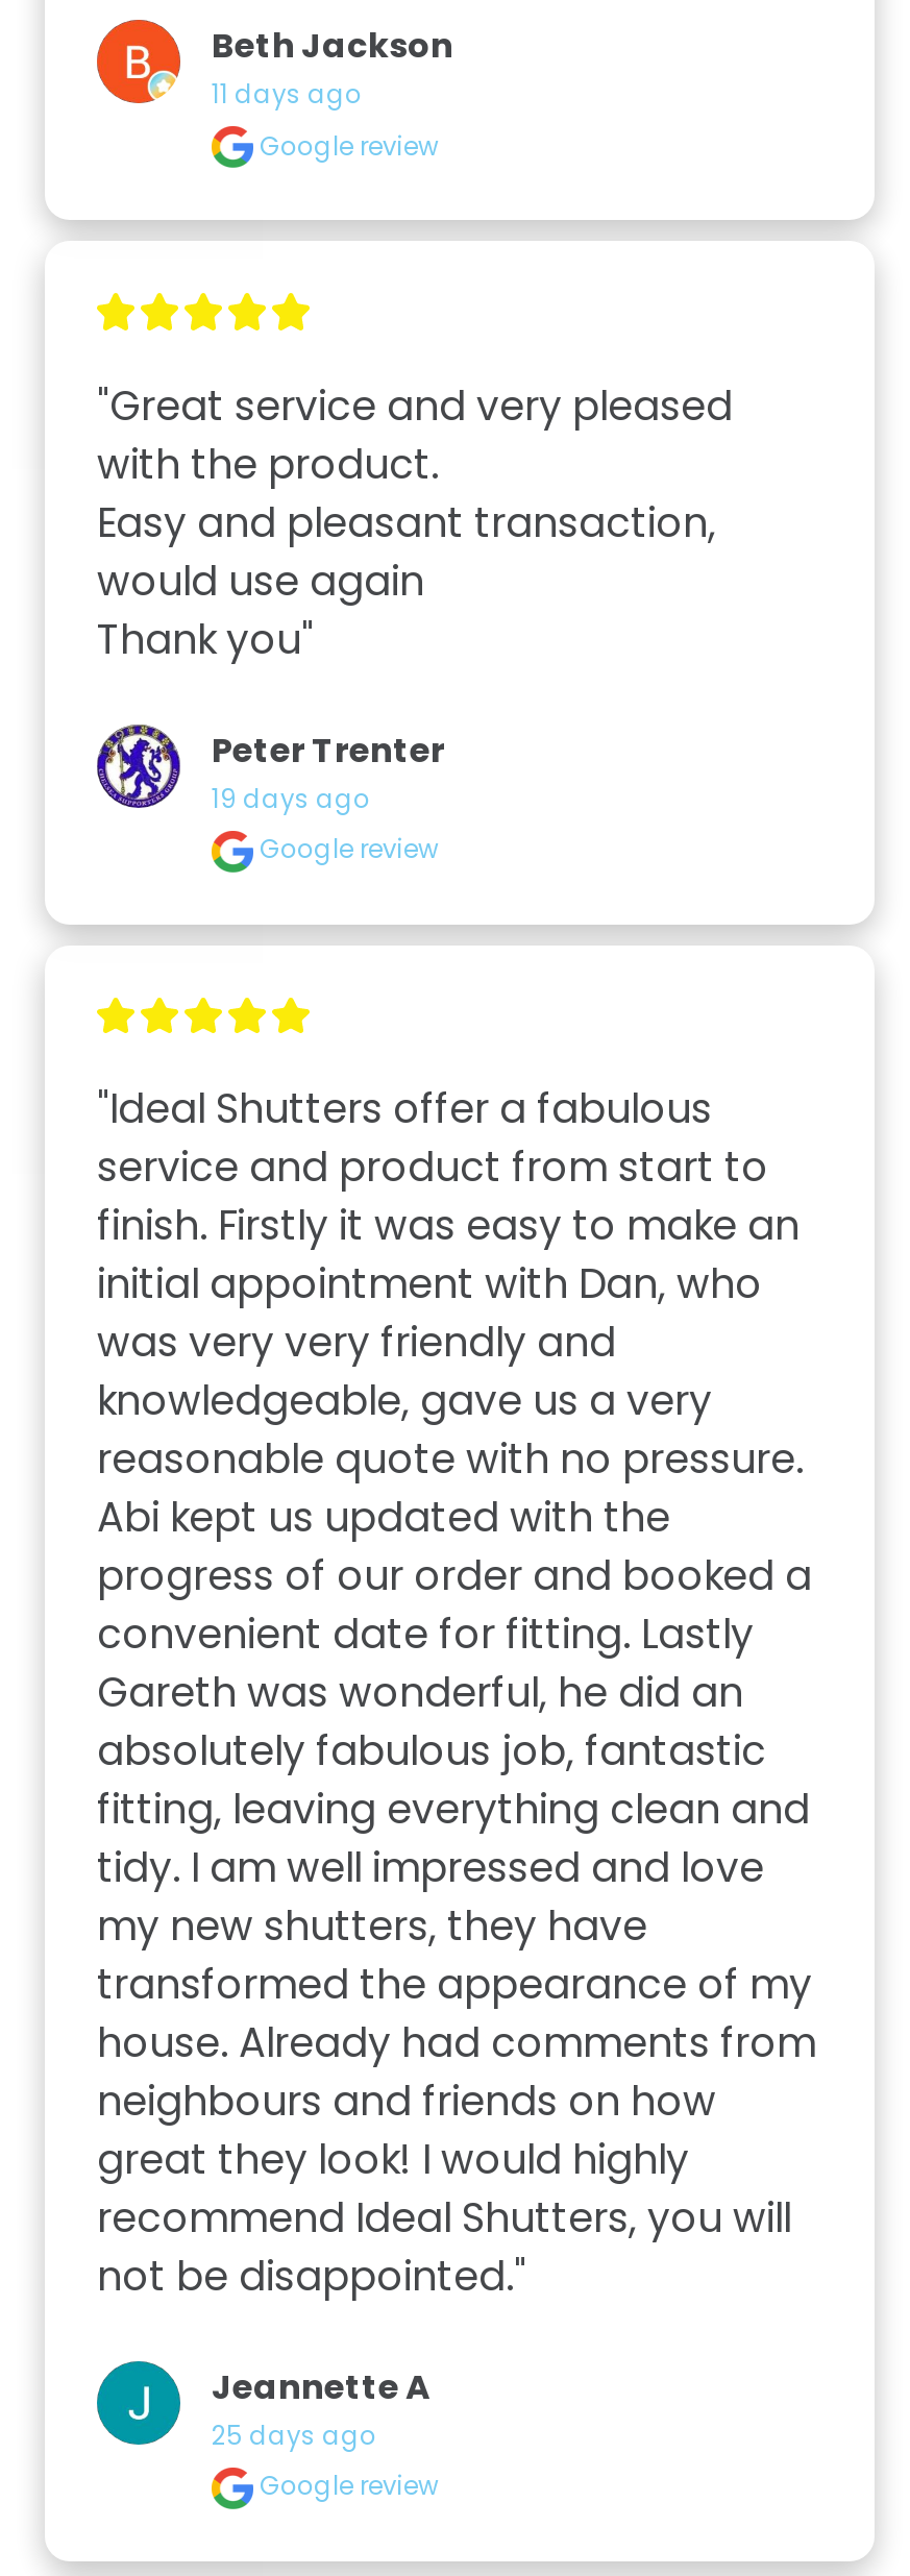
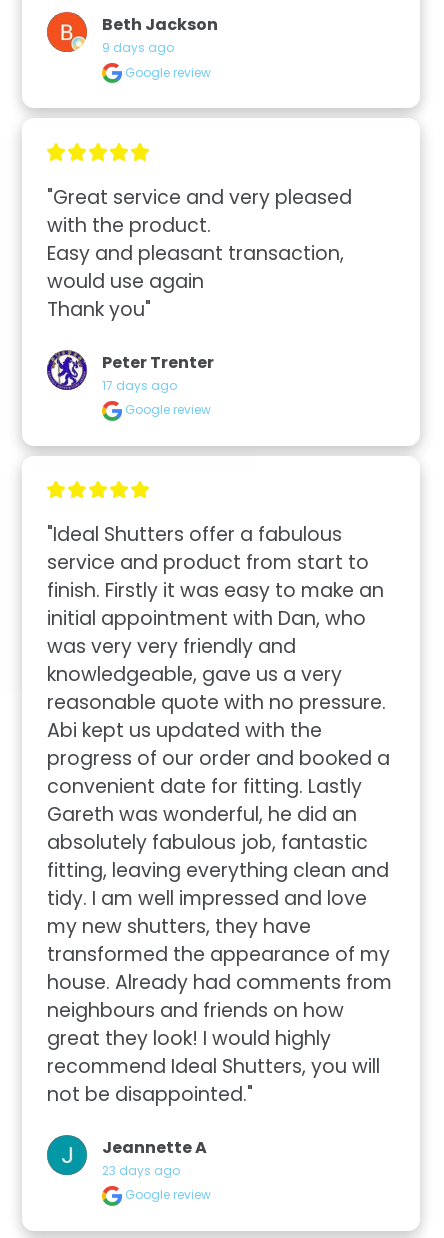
- 11 days ago
+ 9 days ago

- 19 days ago
+ 17 days ago

- 25 days ago
+ 23 days ago
